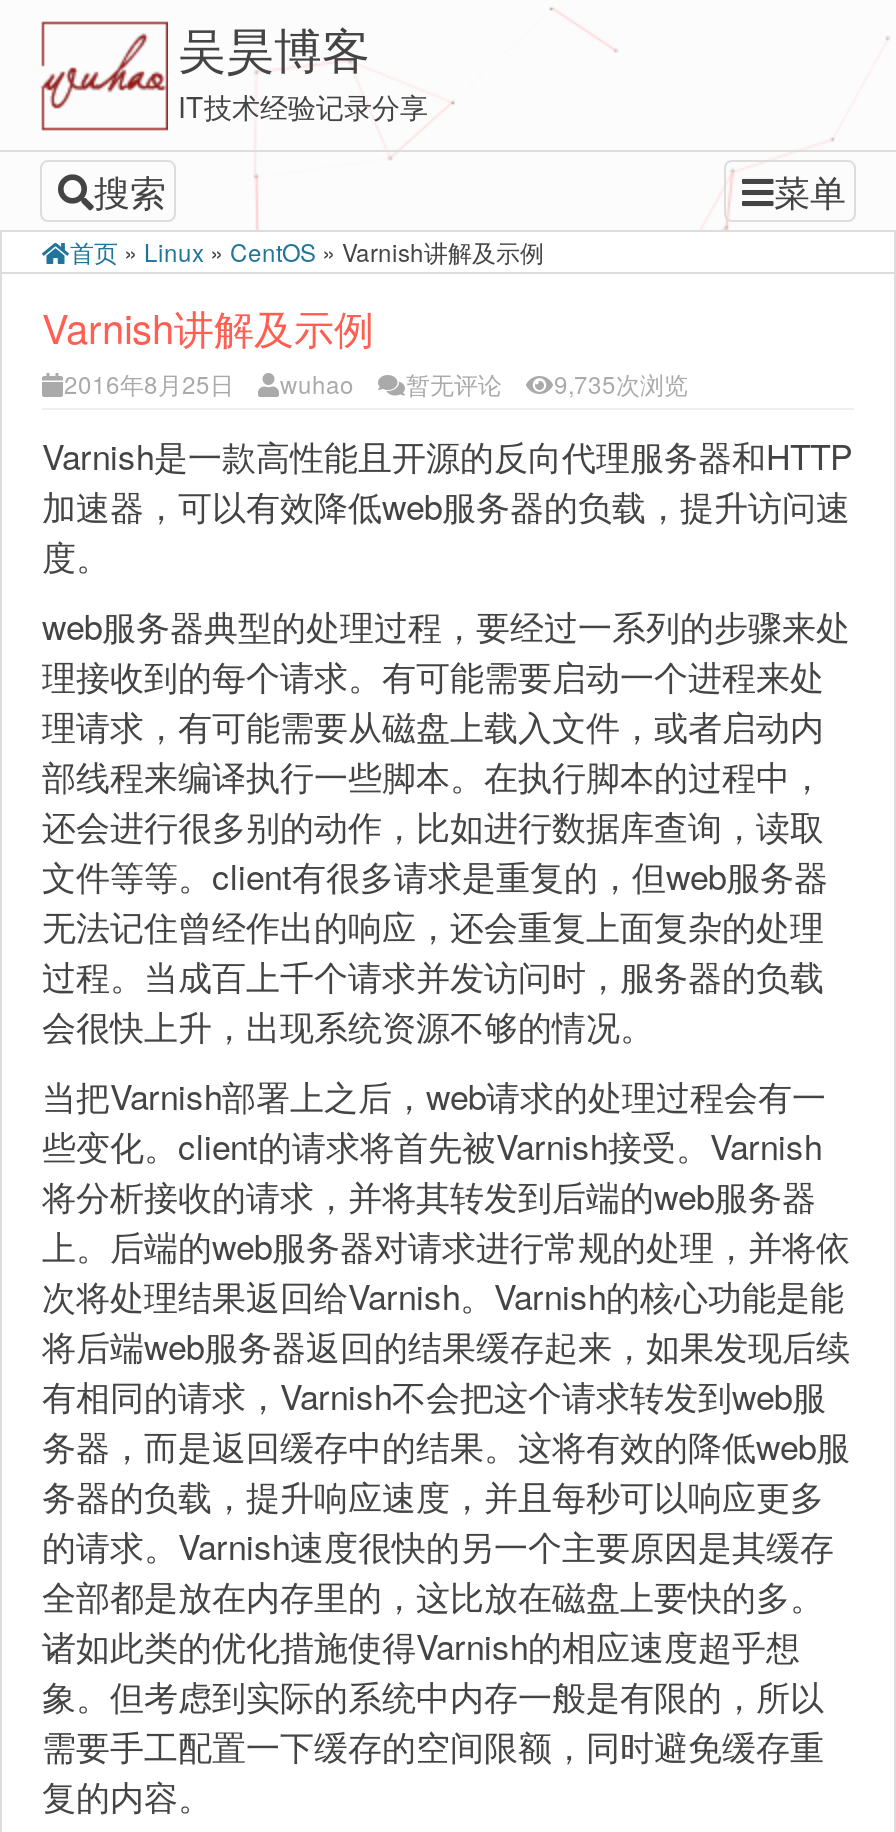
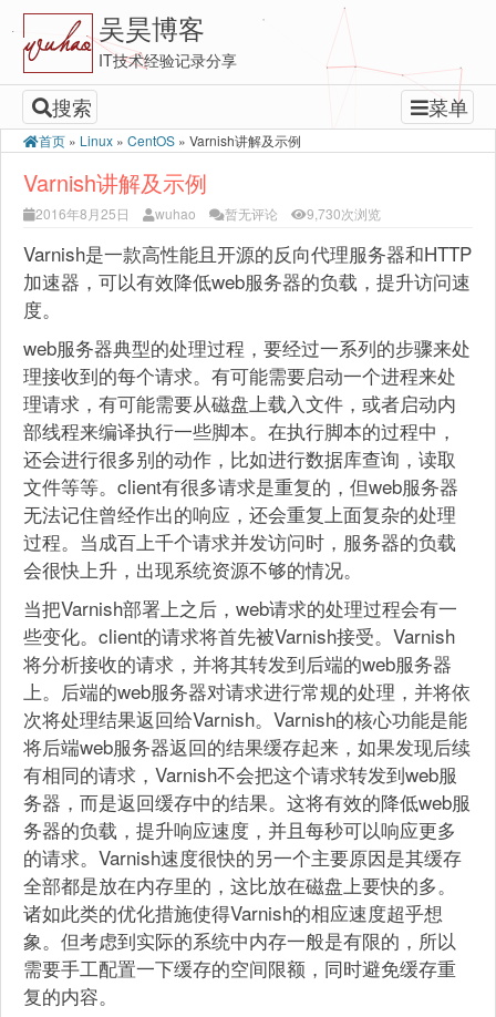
- 2016年8月25日 wuhao 暂无评论 9,735次浏览
+ 2016年8月25日 wuhao 暂无评论 9,730次浏览
